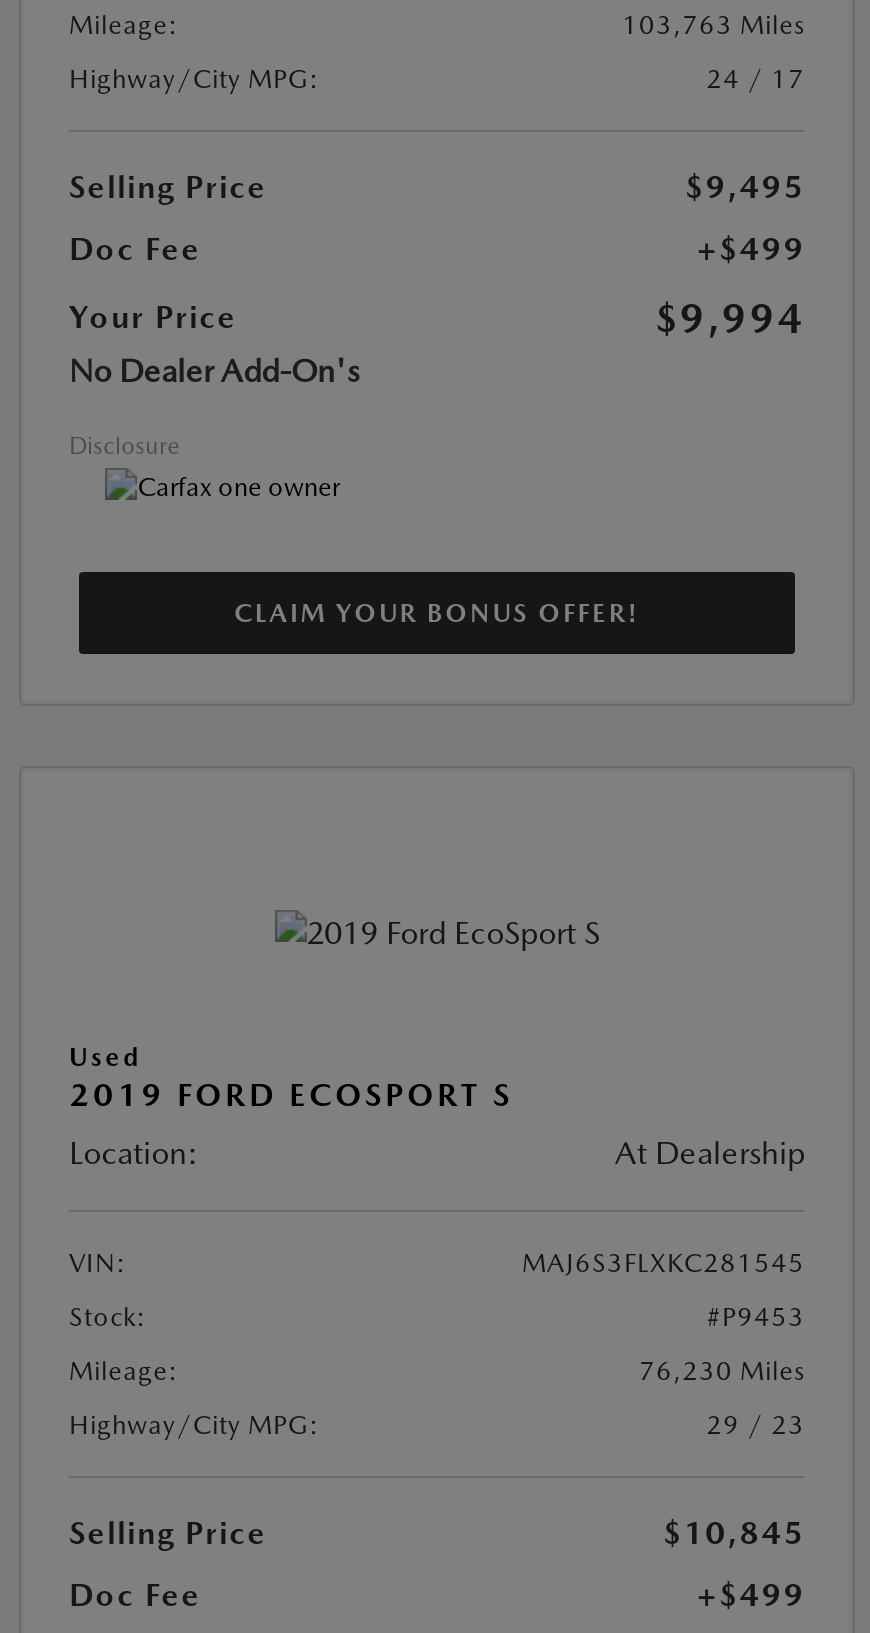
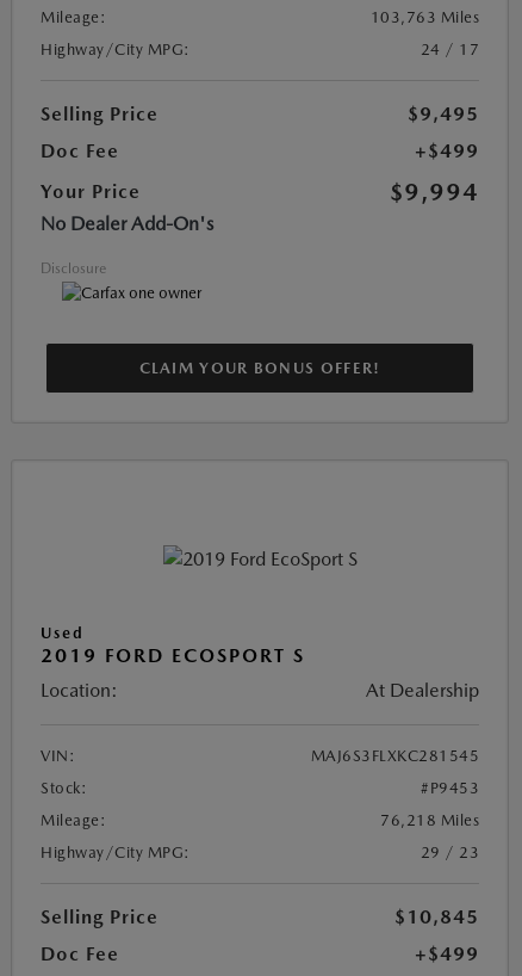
- 76,230 Miles
+ 76,218 Miles
